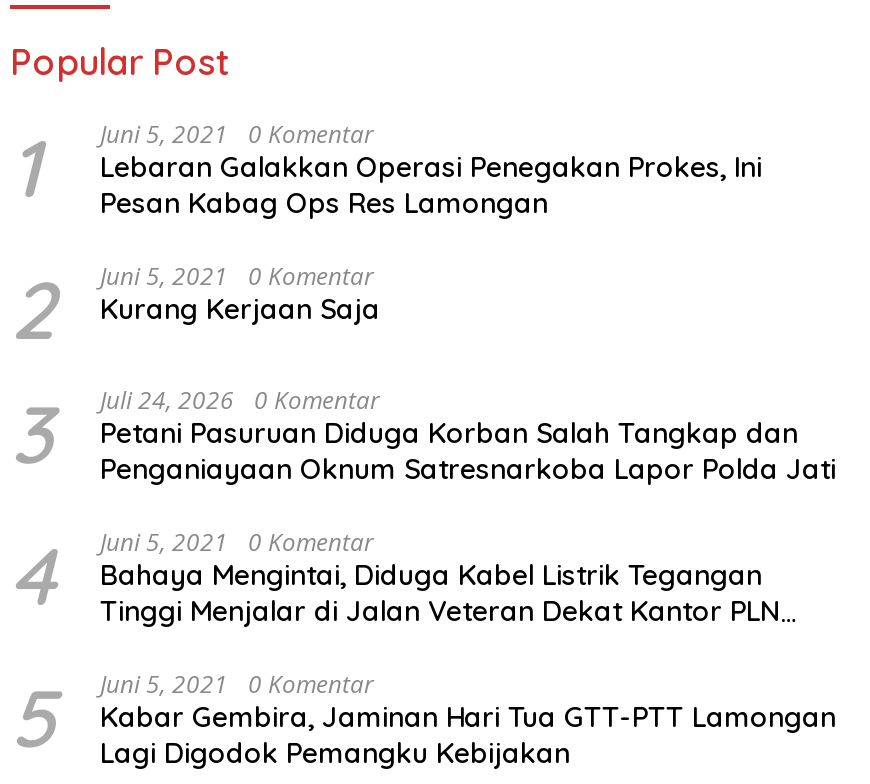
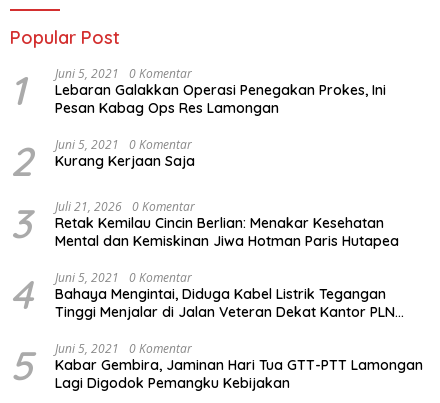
- Juli 24, 2026 0 Komentar
- Petani Pasuruan Diduga Korban Salah Tangkap dan
- Penganiayaan Oknum Satresnarkoba Lapor Polda Jati
+ Juli 21, 2026 0 Komentar
+ Retak Kemilau Cincin Berlian: Menakar Kesehatan
+ Mental dan Kemiskinan Jiwa Hotman Paris Hutapea
